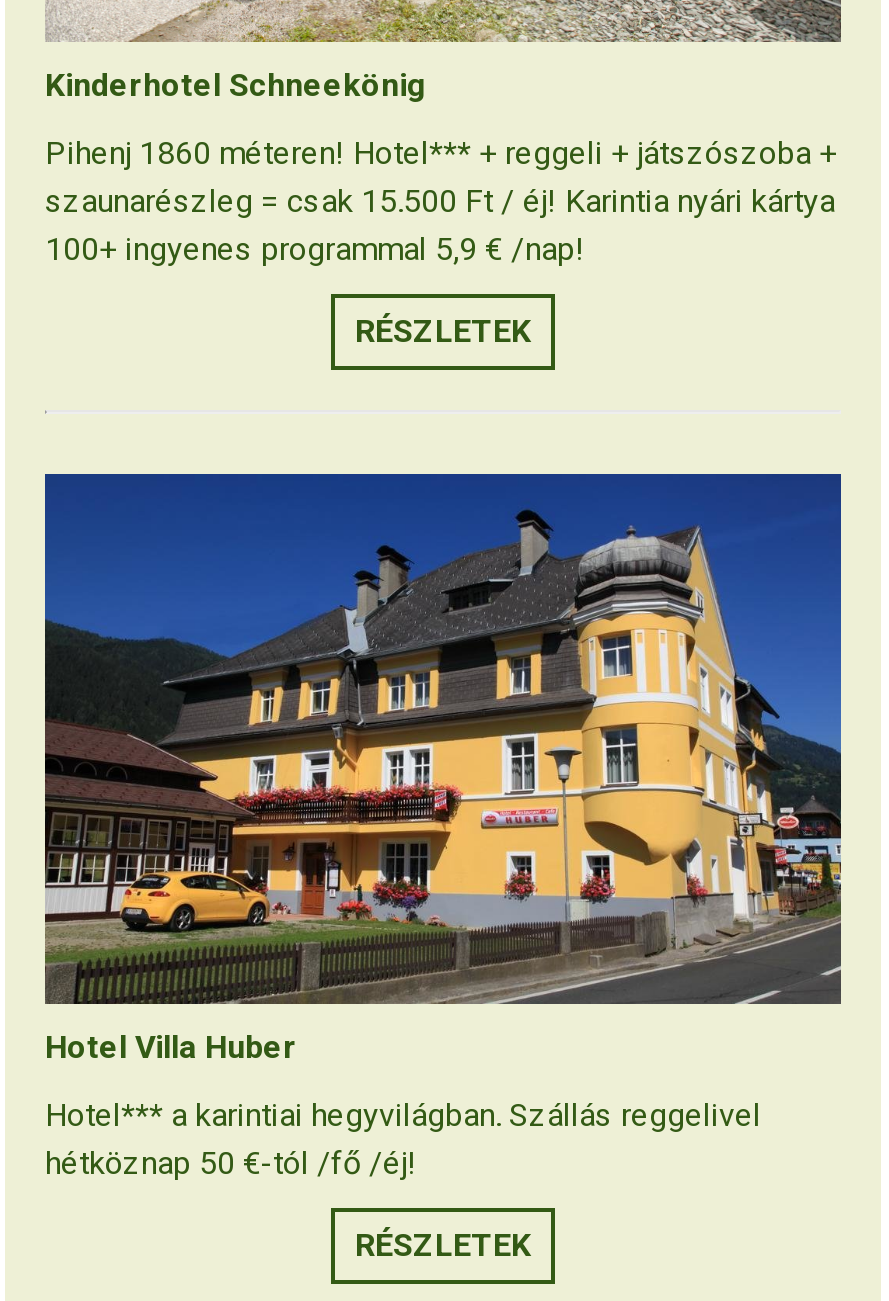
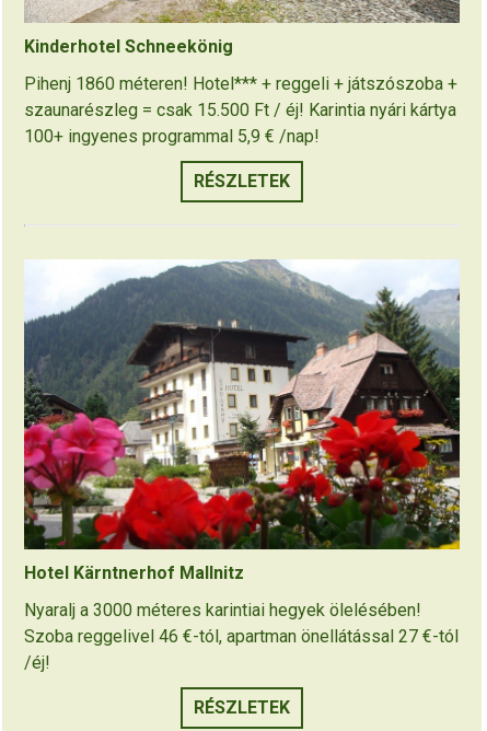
- [image]
- Hotel Villa Huber
+ [image]
+ Hotel Kärntnerhof Mallnitz

- Hotel*** a karintiai hegyvilágban. Szállás reggelivel
- hétköznap 50 €-tól /fő /éj!
+ Nyaralj a 3000 méteres karintiai hegyek ölelésében!
+ Szoba reggelivel 46 €-tól, apartman önellátással 27 €-tól
+ /éj!
